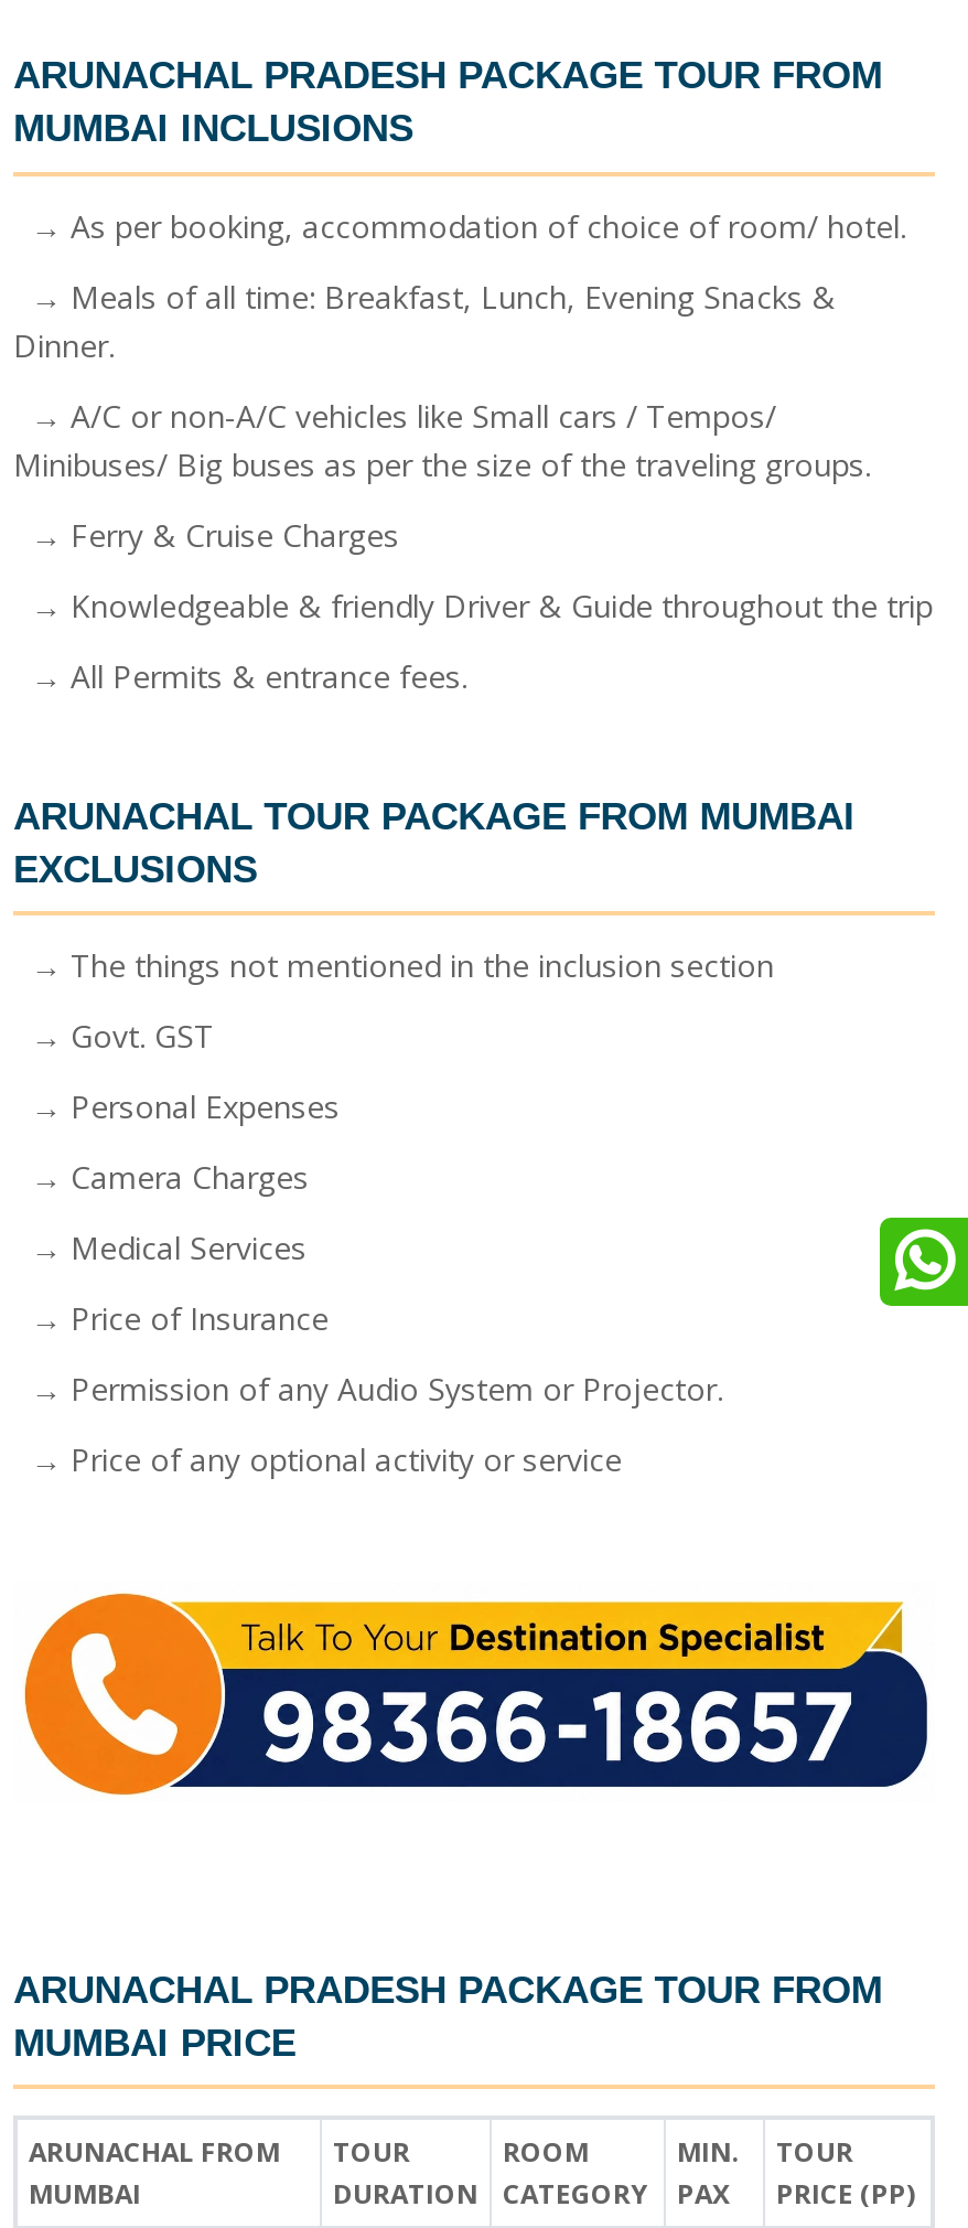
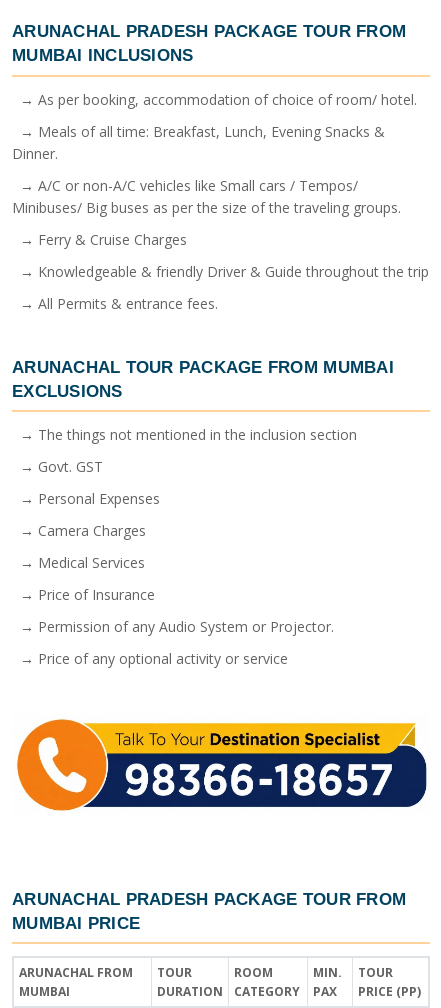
- [image]
